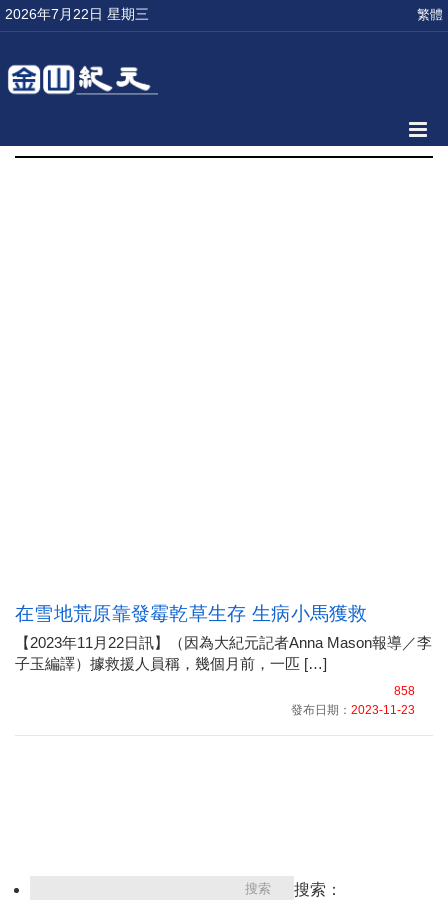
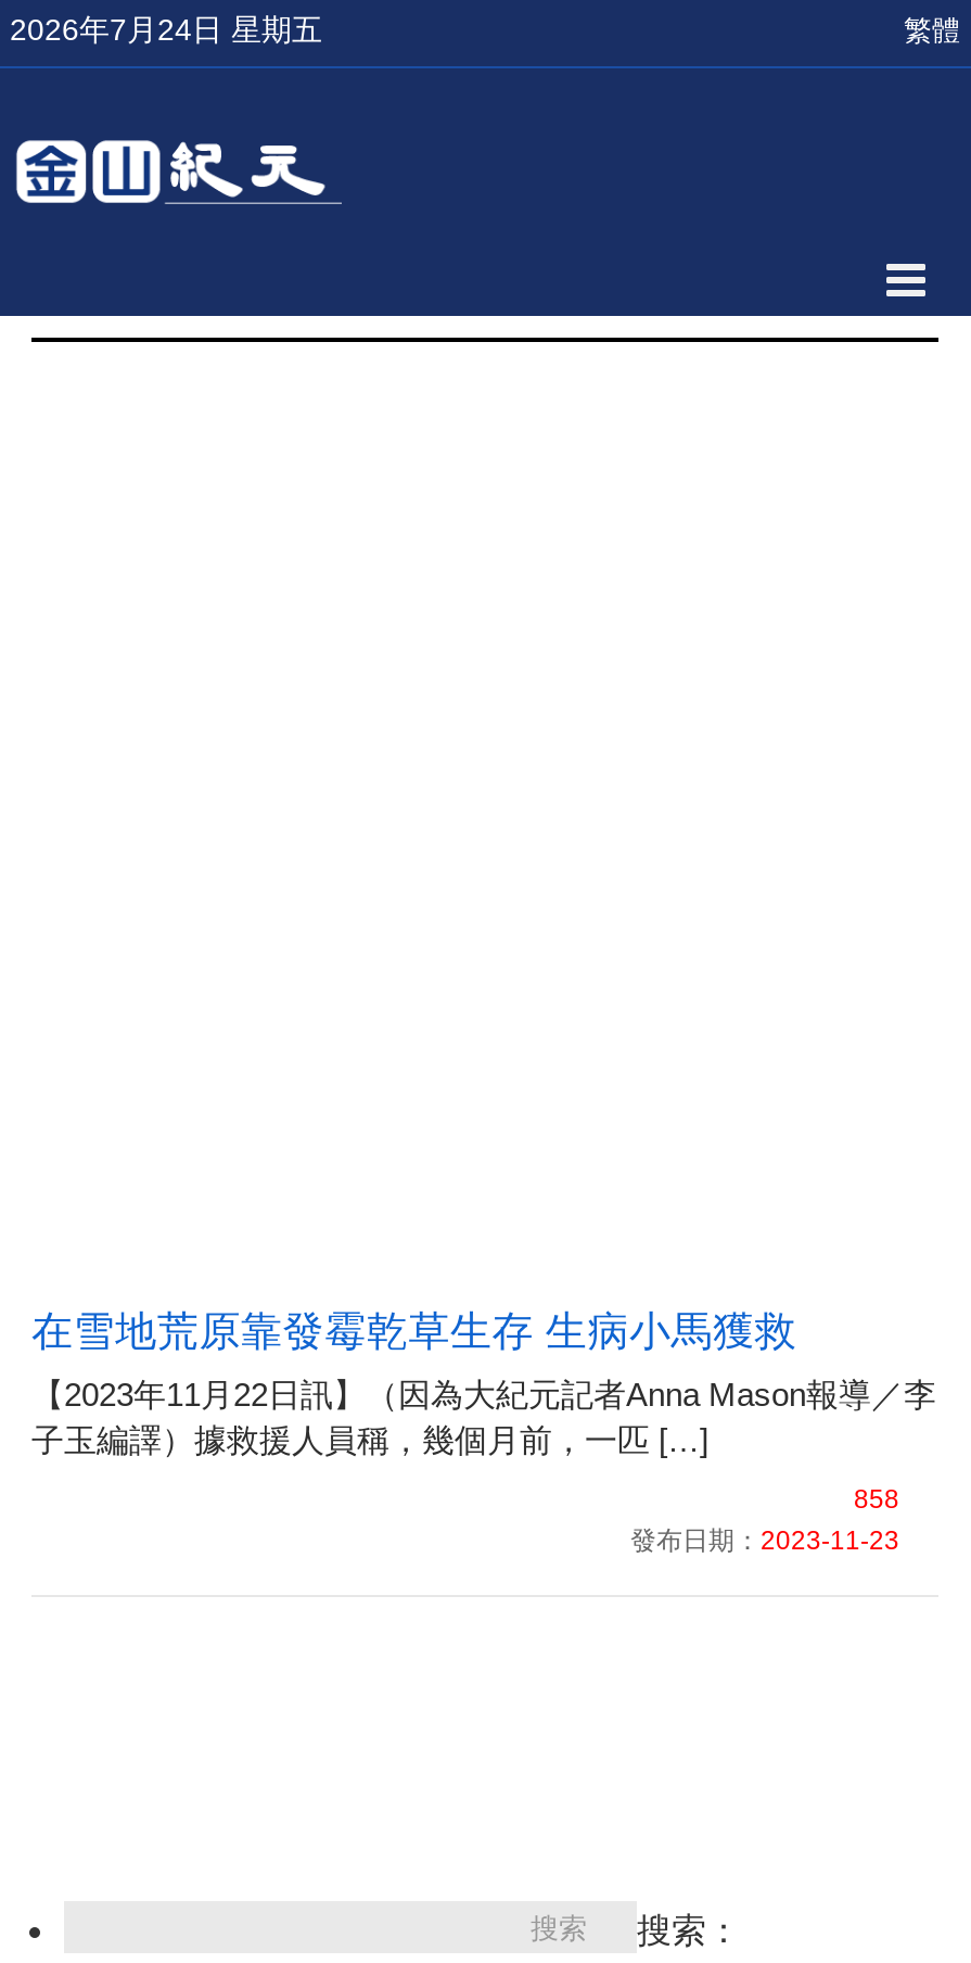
- 2026年7月22日 星期三
+ 2026年7月24日 星期五
